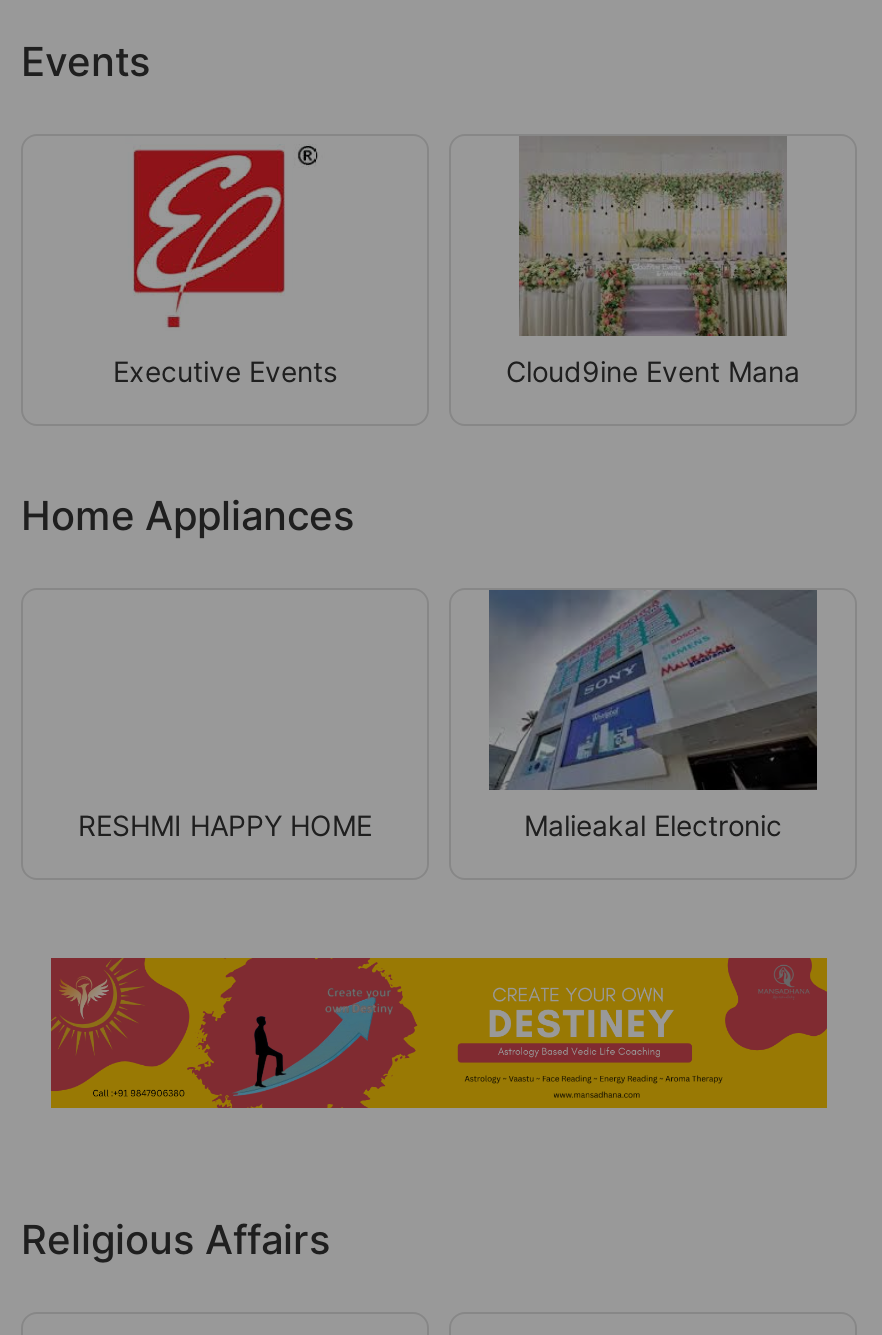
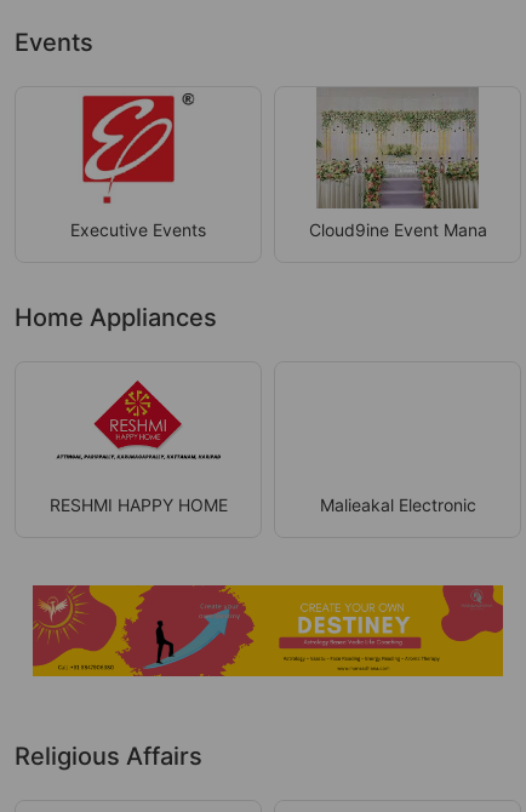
+ [image]

- [image]
